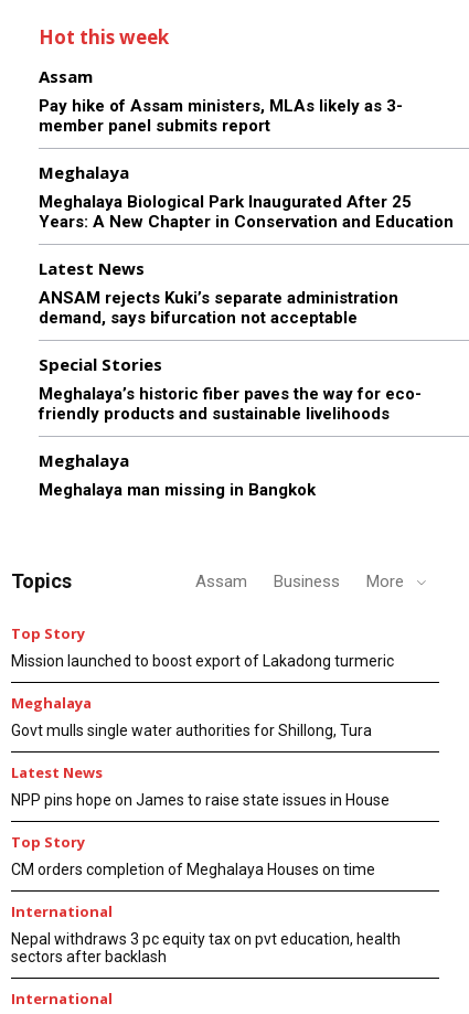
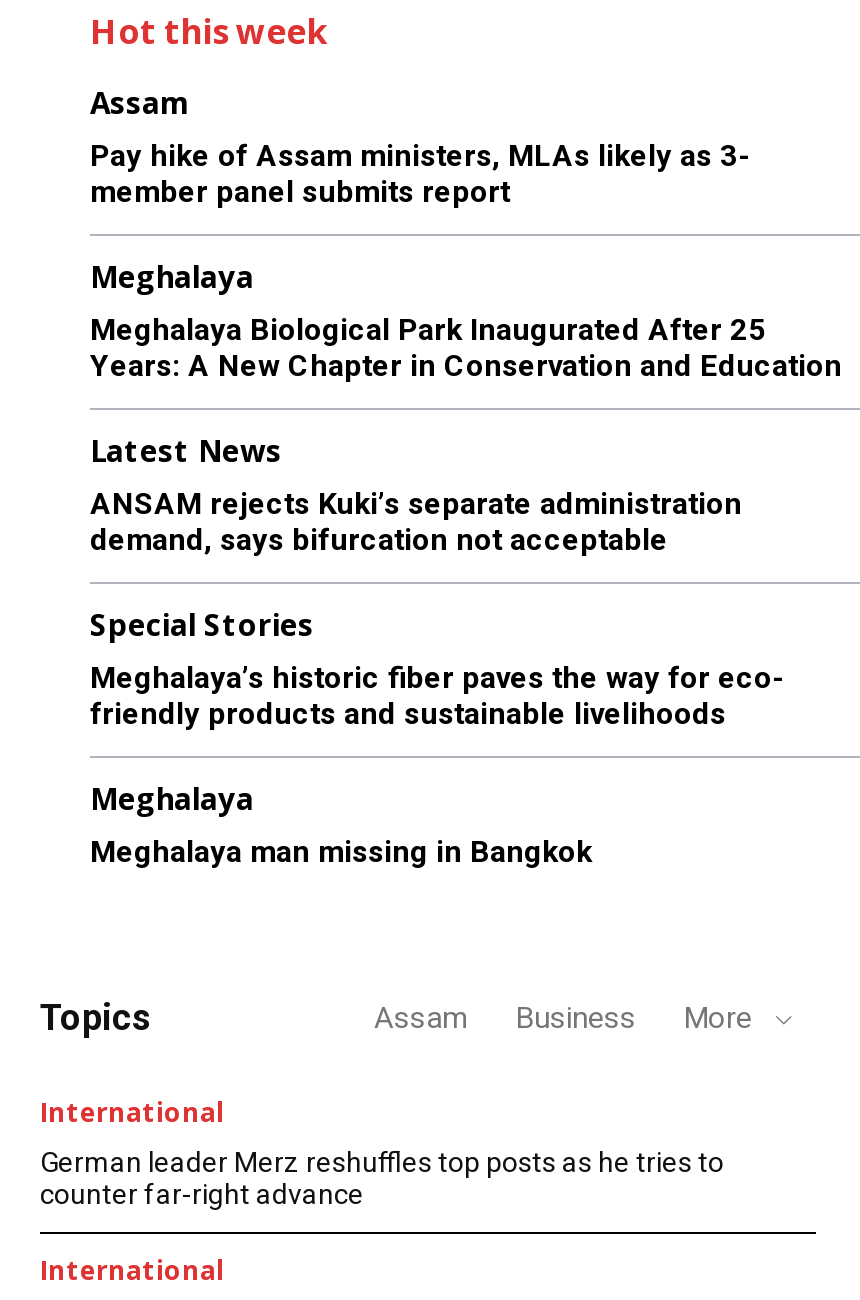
- Top Story
- Mission launched to boost export of Lakadong turmeric
- Meghalaya
- Govt mulls single water authorities for Shillong, Tura
- Latest News
- NPP pins hope on James to raise state issues in House
- Top Story
- CM orders completion of Meghalaya Houses on time

- Nepal withdraws 3 pc equity tax on pvt education, health
- sectors after backlash
+ German leader Merz reshuffles top posts as he tries to
+ counter far-right advance
